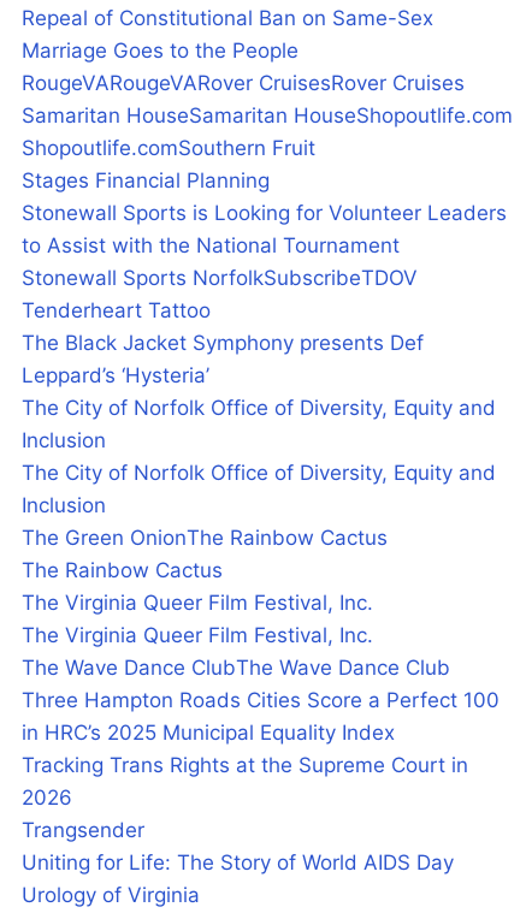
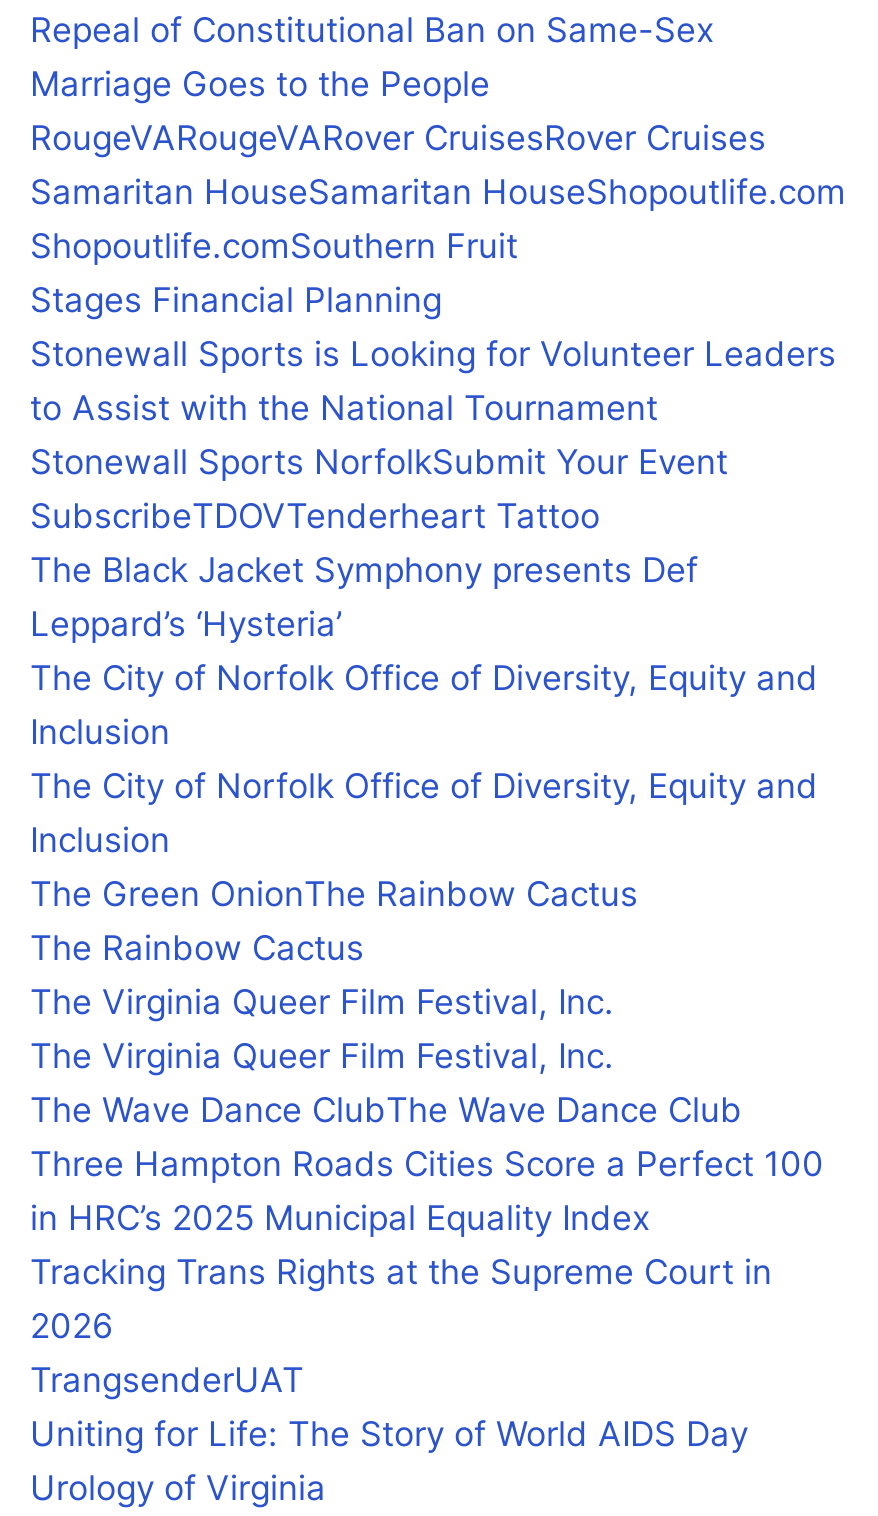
- Stonewall Sports NorfolkSubscribeTDOV
- Tenderheart Tattoo
+ Stonewall Sports NorfolkSubmit Your Event
+ SubscribeTDOVTenderheart Tattoo

- Trangsender
+ TrangsenderUAT
